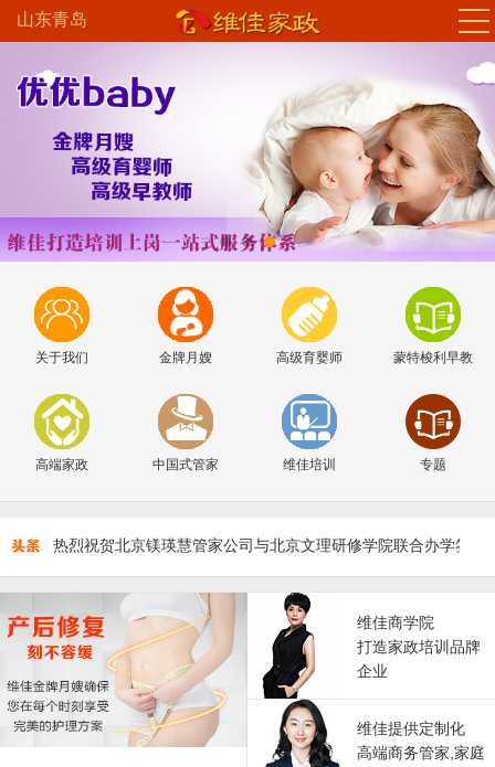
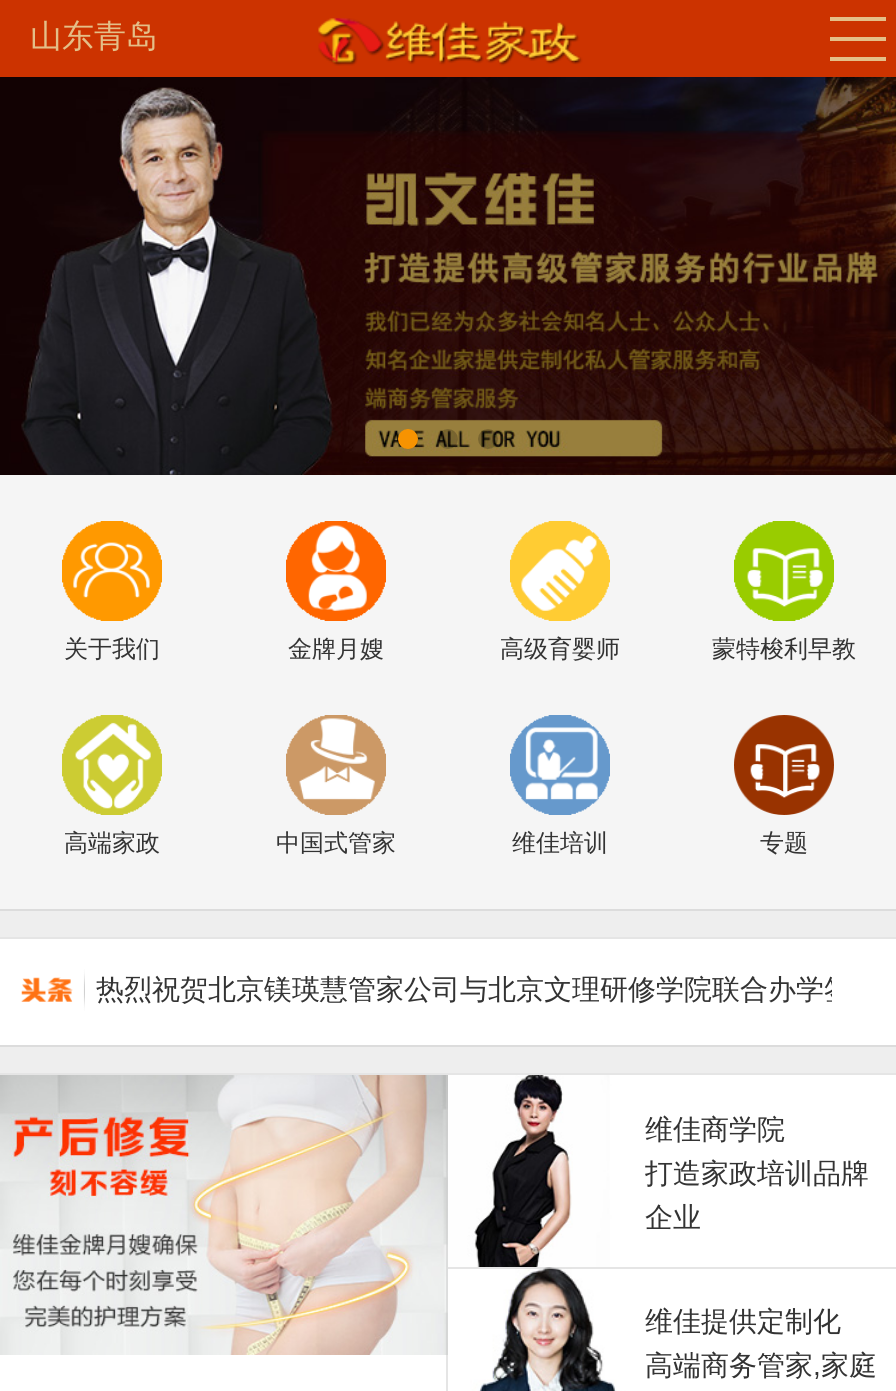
- [image]
+ [image]
